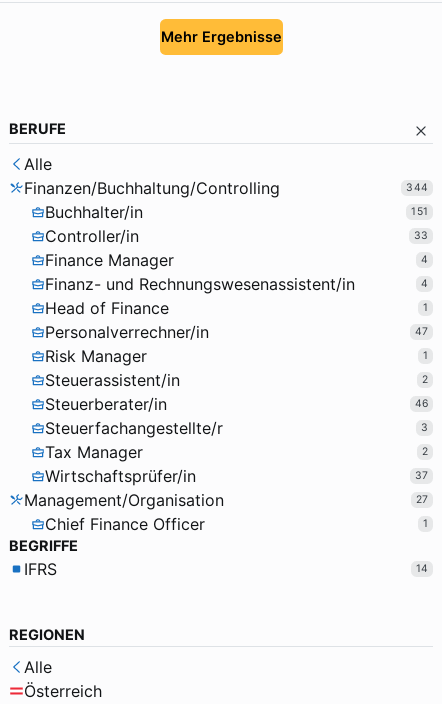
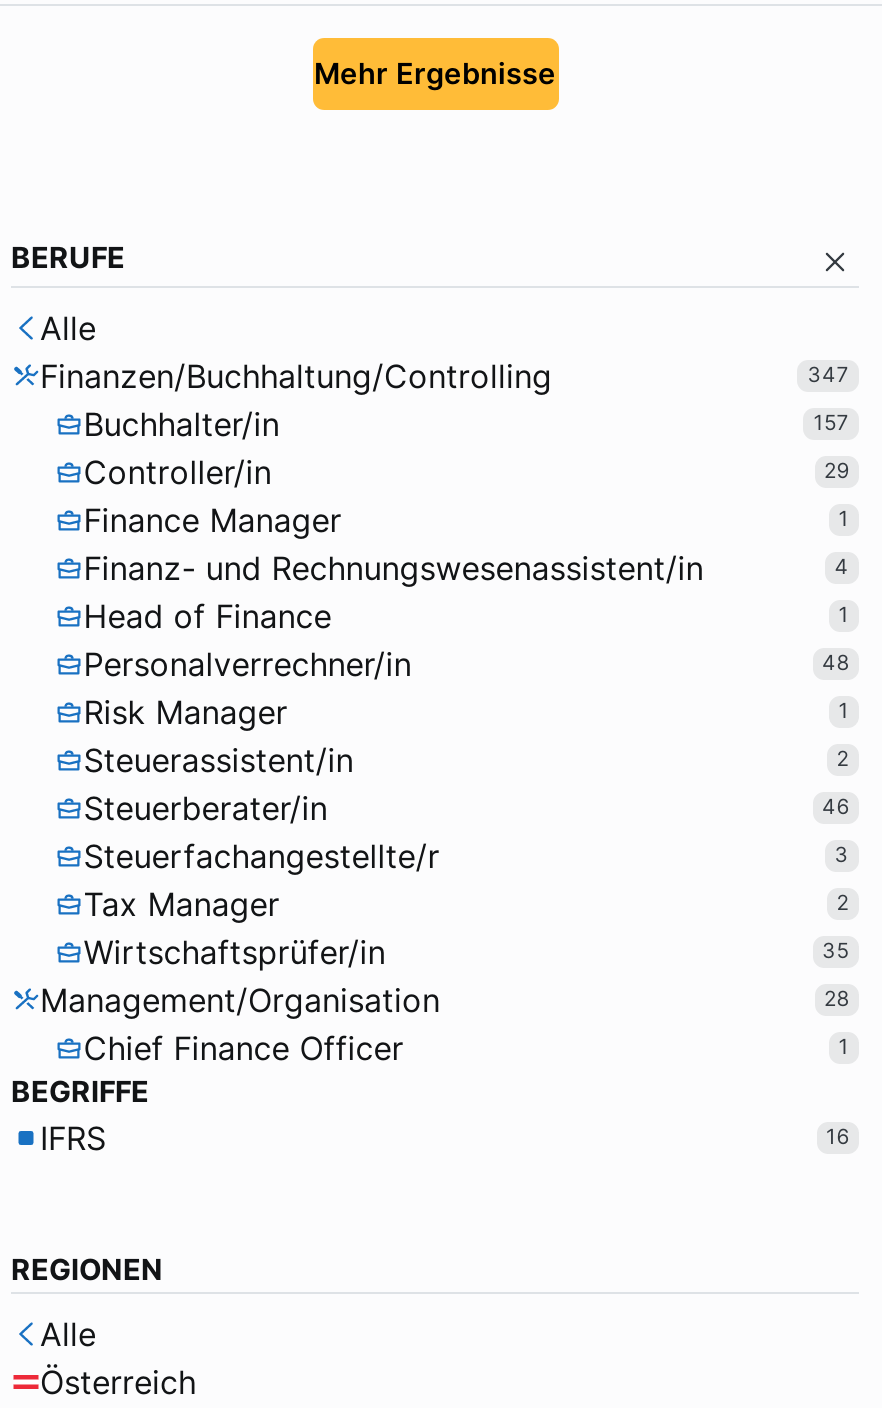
- 344
+ 347

- 151
+ 157

- 33
+ 29

- 4
+ 1

- 47
+ 48

- 37
+ 35

- 27
+ 28

- 14
+ 16
